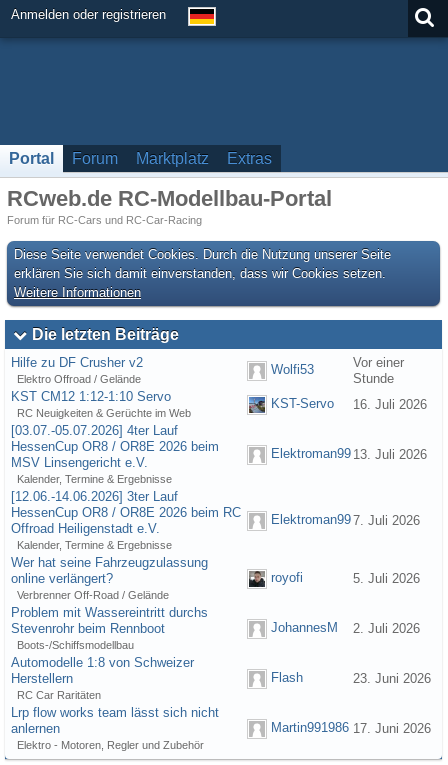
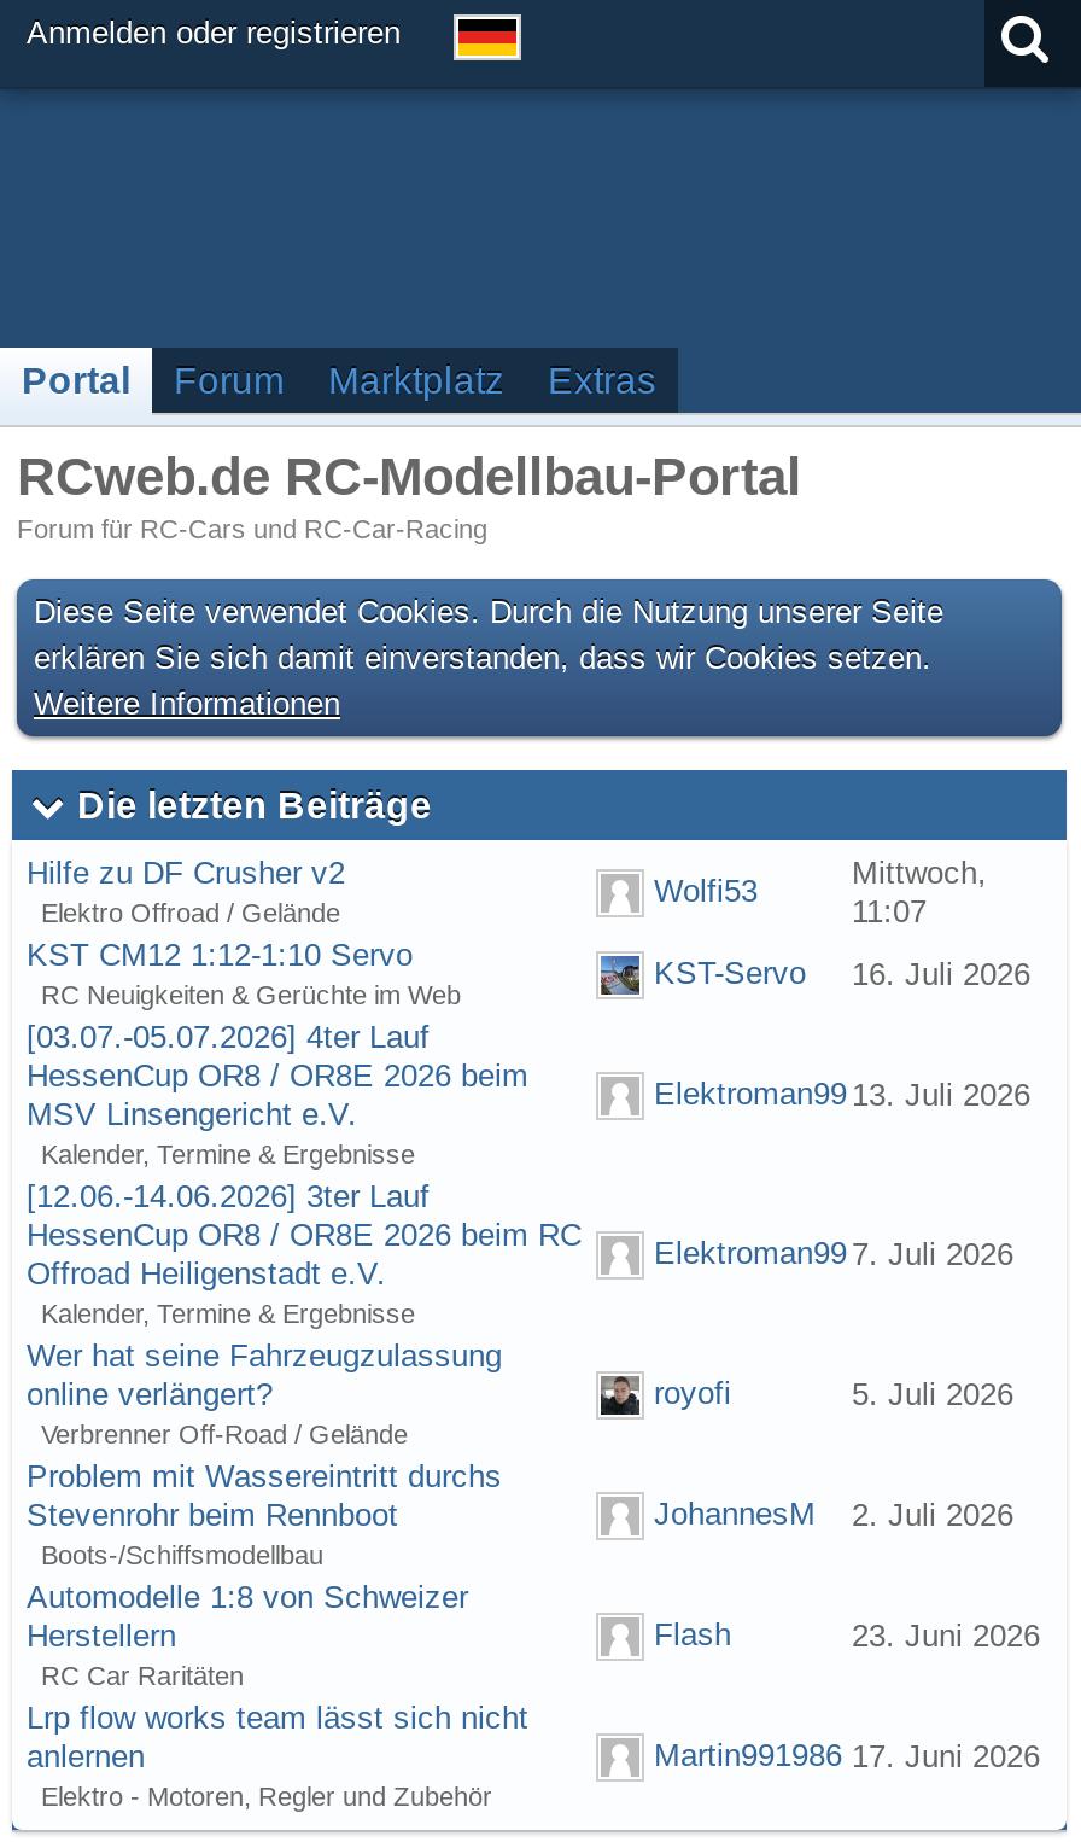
- Vor einer
- Stunde
+ Mittwoch,
+ 11:07
